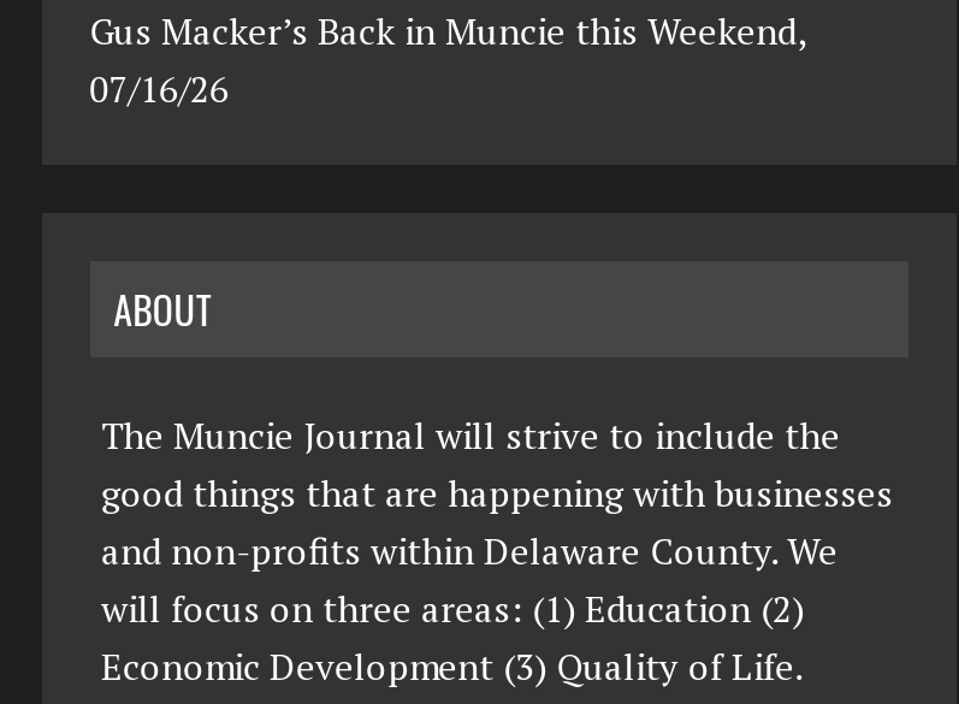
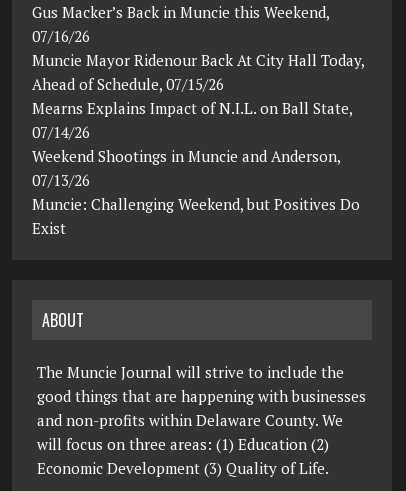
+ Muncie Mayor Ridenour Back At City Hall Today,
+ Ahead of Schedule, 07/15/26
+ Mearns Explains Impact of N.I.L. on Ball State,
+ 07/14/26
+ Weekend Shootings in Muncie and Anderson,
+ 07/13/26
+ Muncie: Challenging Weekend, but Positives Do
+ Exist
